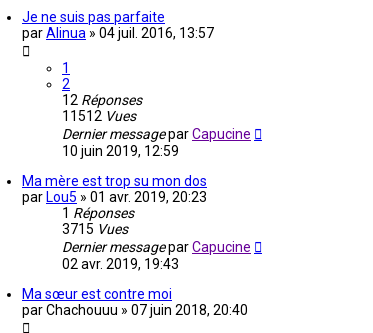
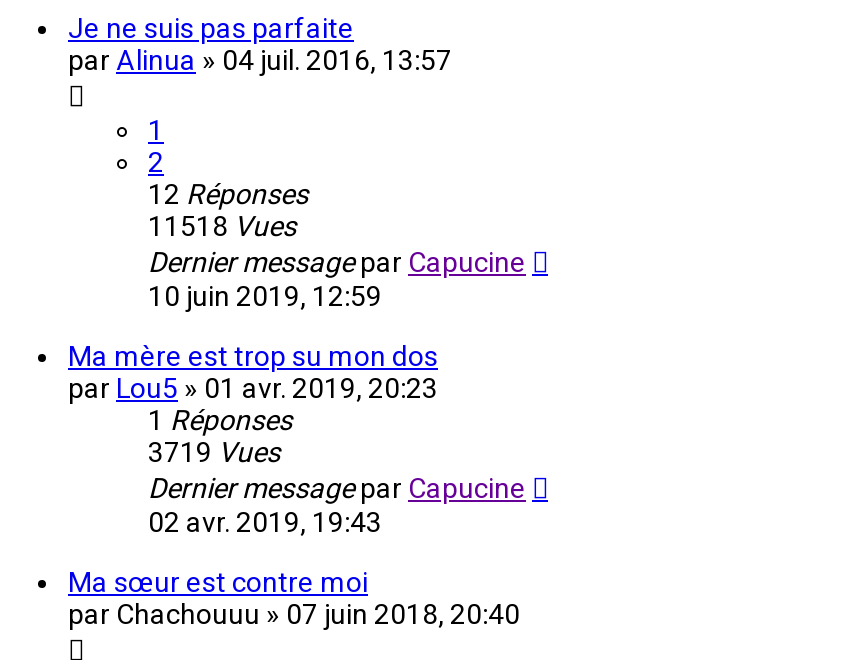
- 11512 Vues
+ 11518 Vues

- 3715 Vues
+ 3719 Vues
